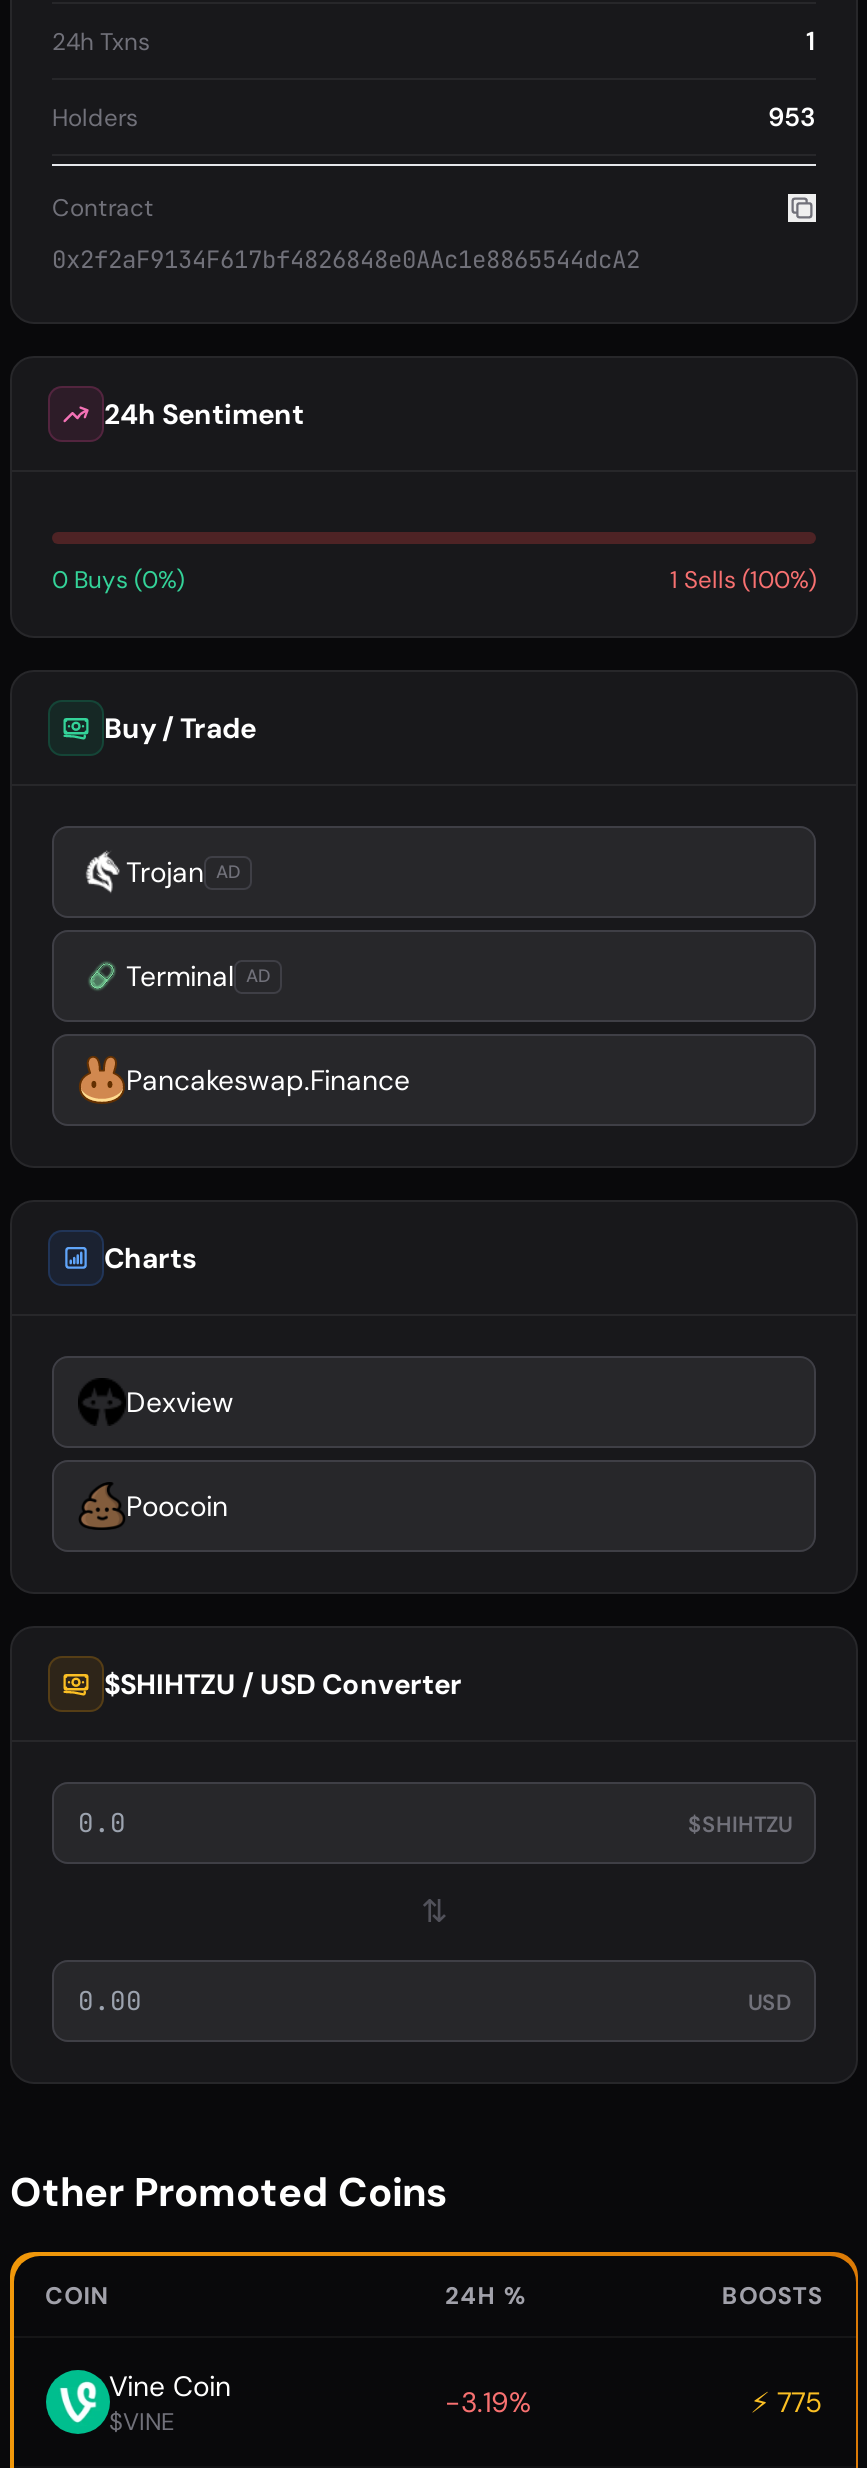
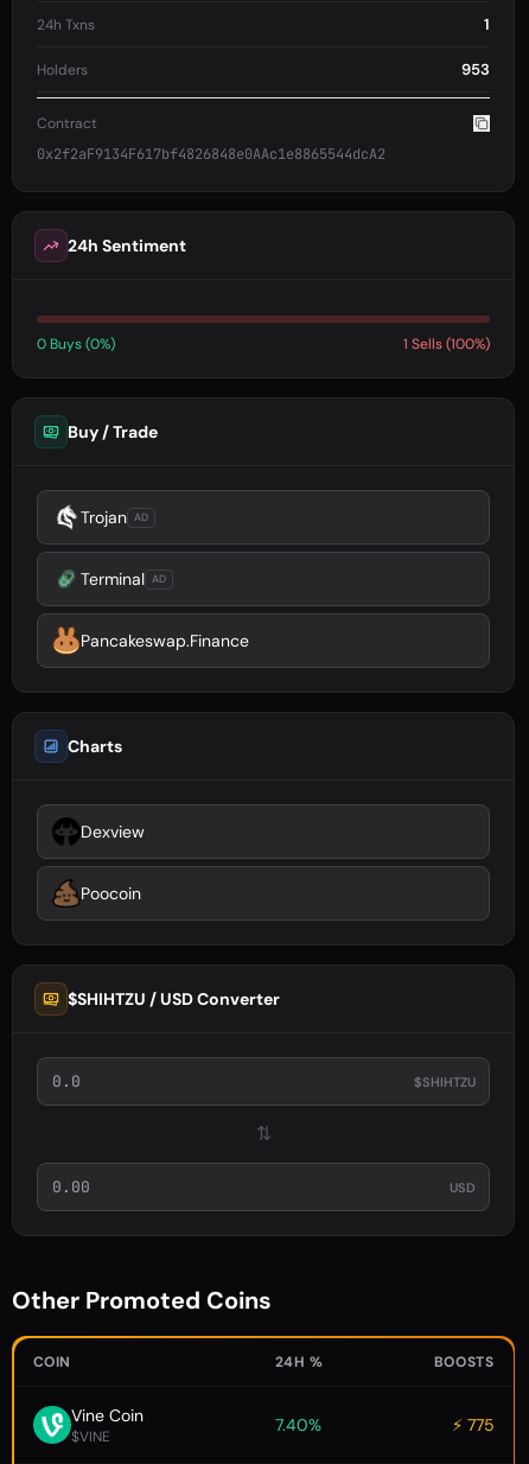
- -3.19%
+ 7.40%
